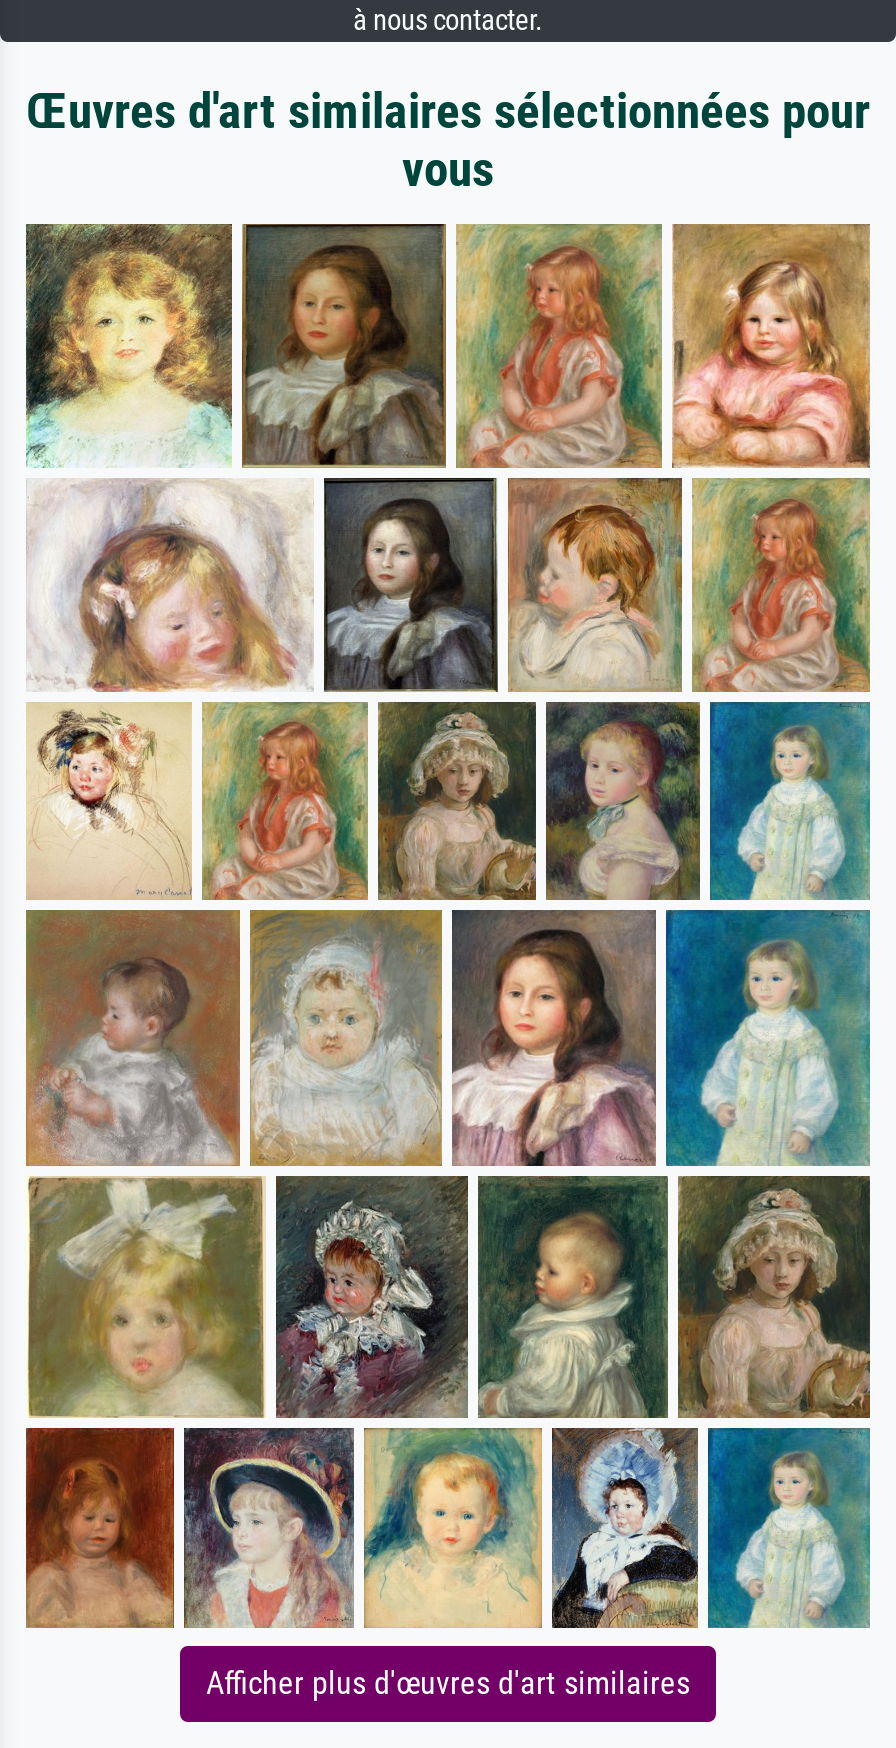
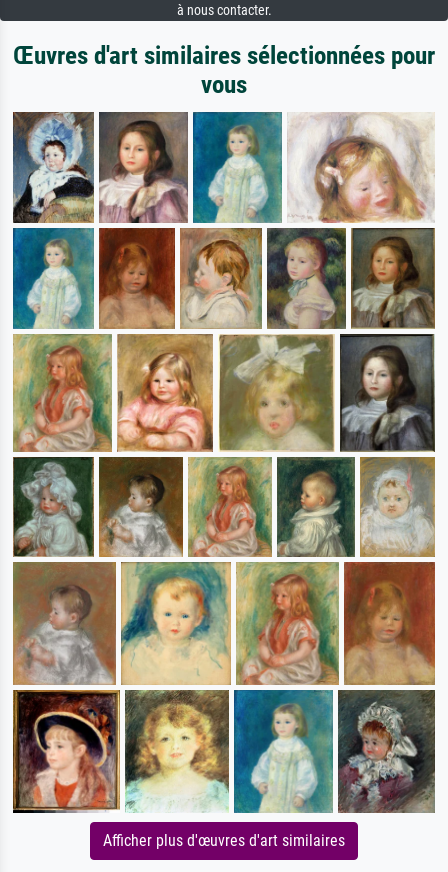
- [image]
+ [image]
